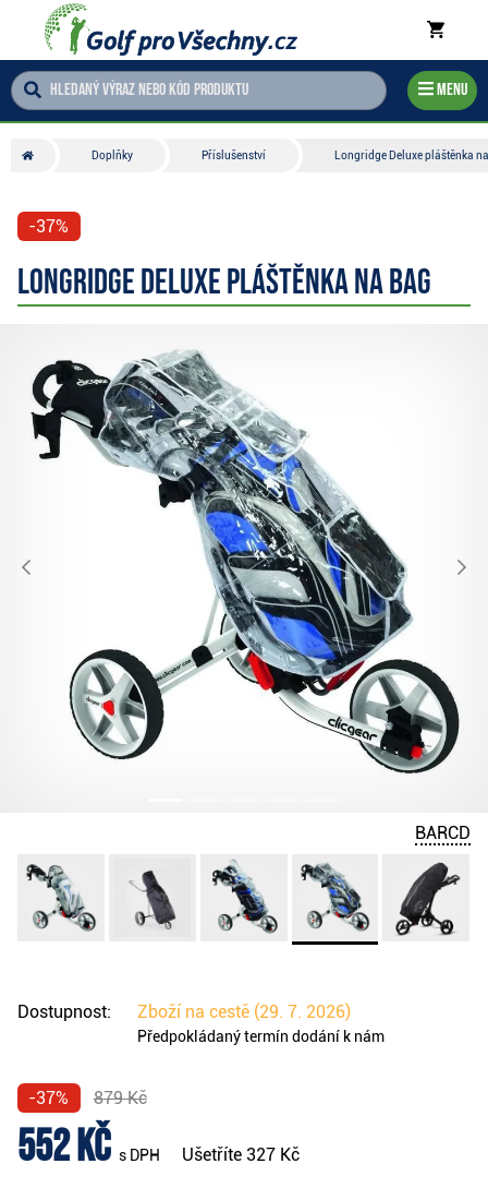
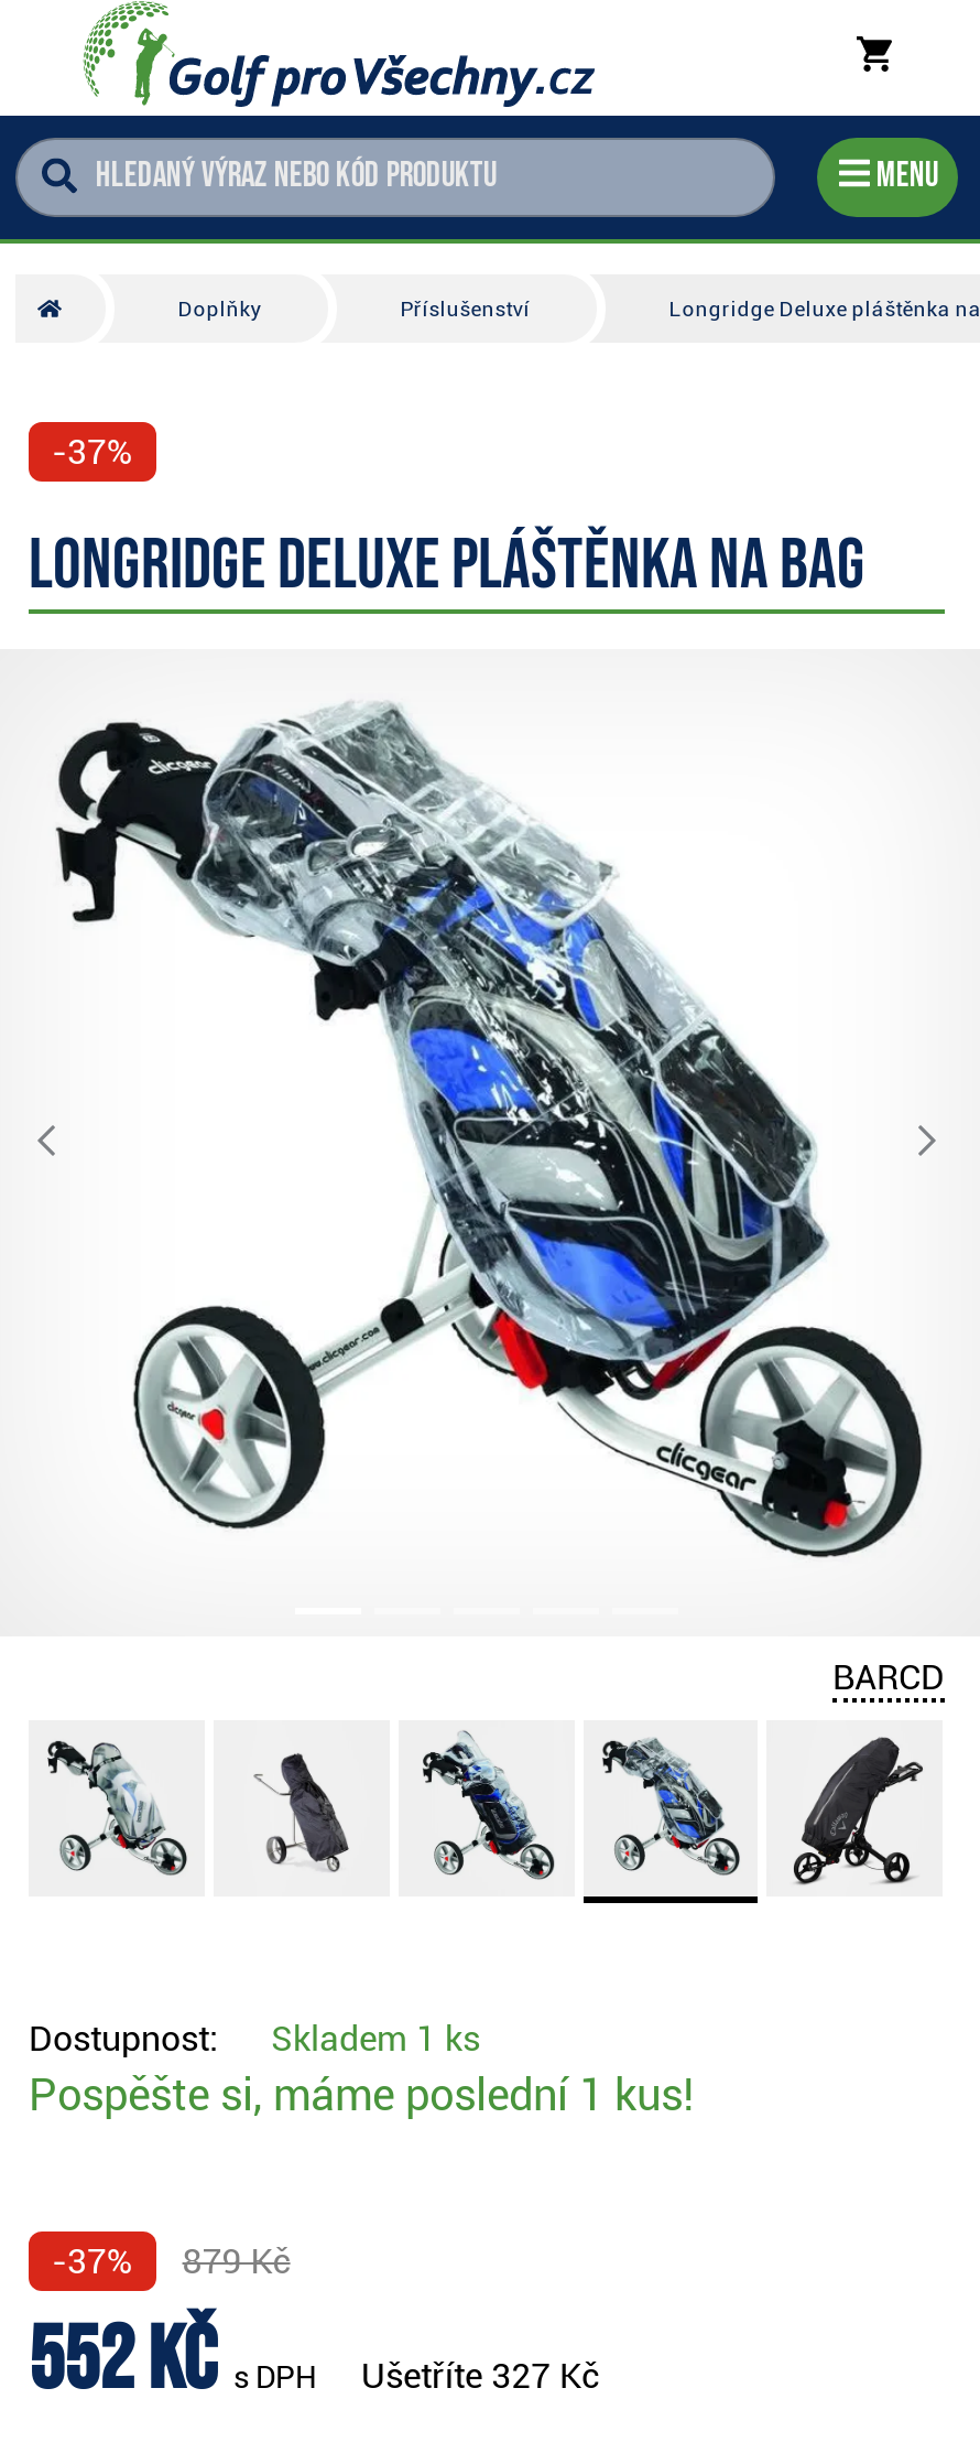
- Zboží na cestě (29. 7. 2026)
- Předpokládaný termín dodání k nám
+ Skladem 1 ks
+ Pospěšte si, máme poslední 1 kus!
